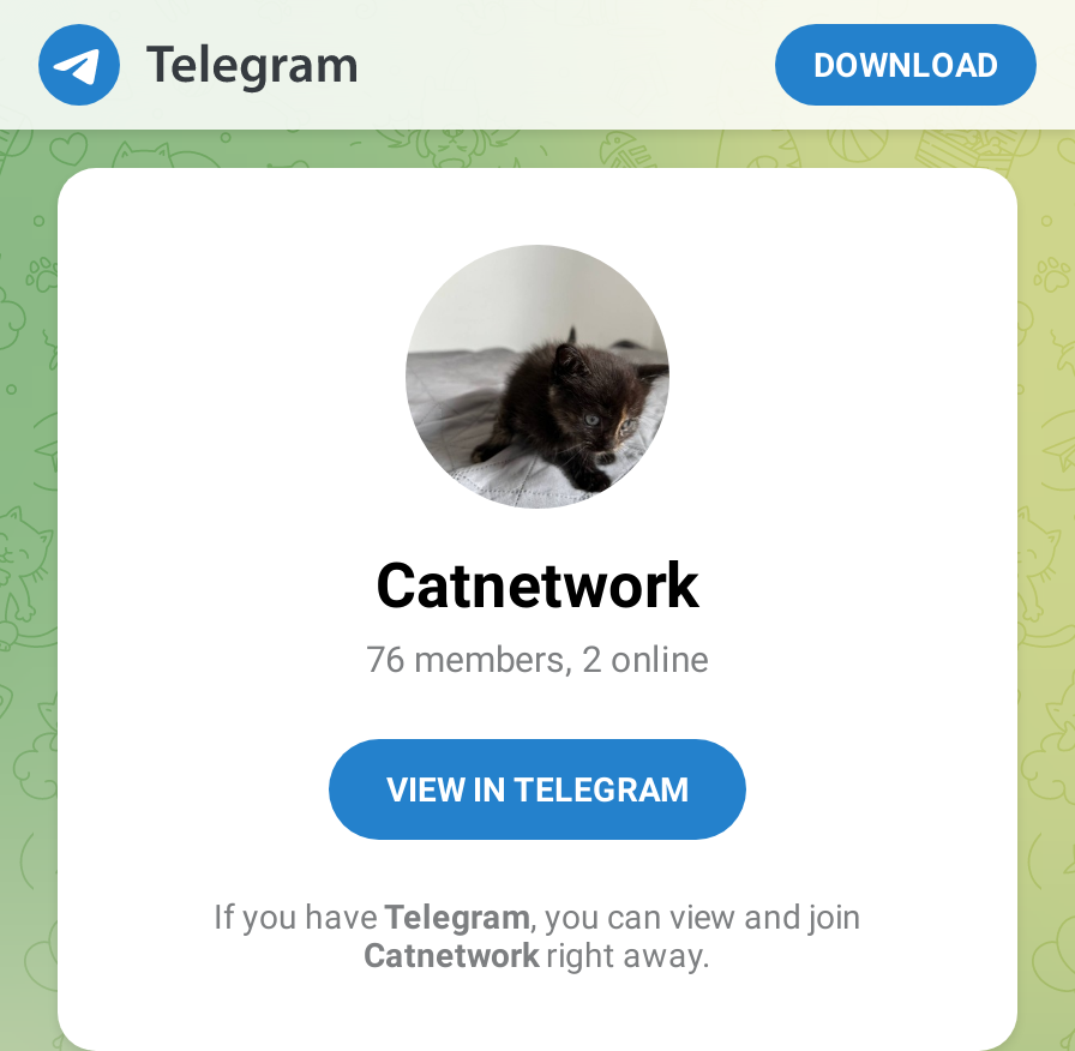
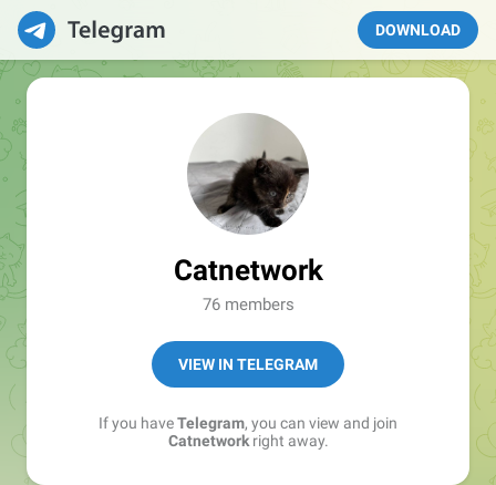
- 76 members, 2 online
+ 76 members
